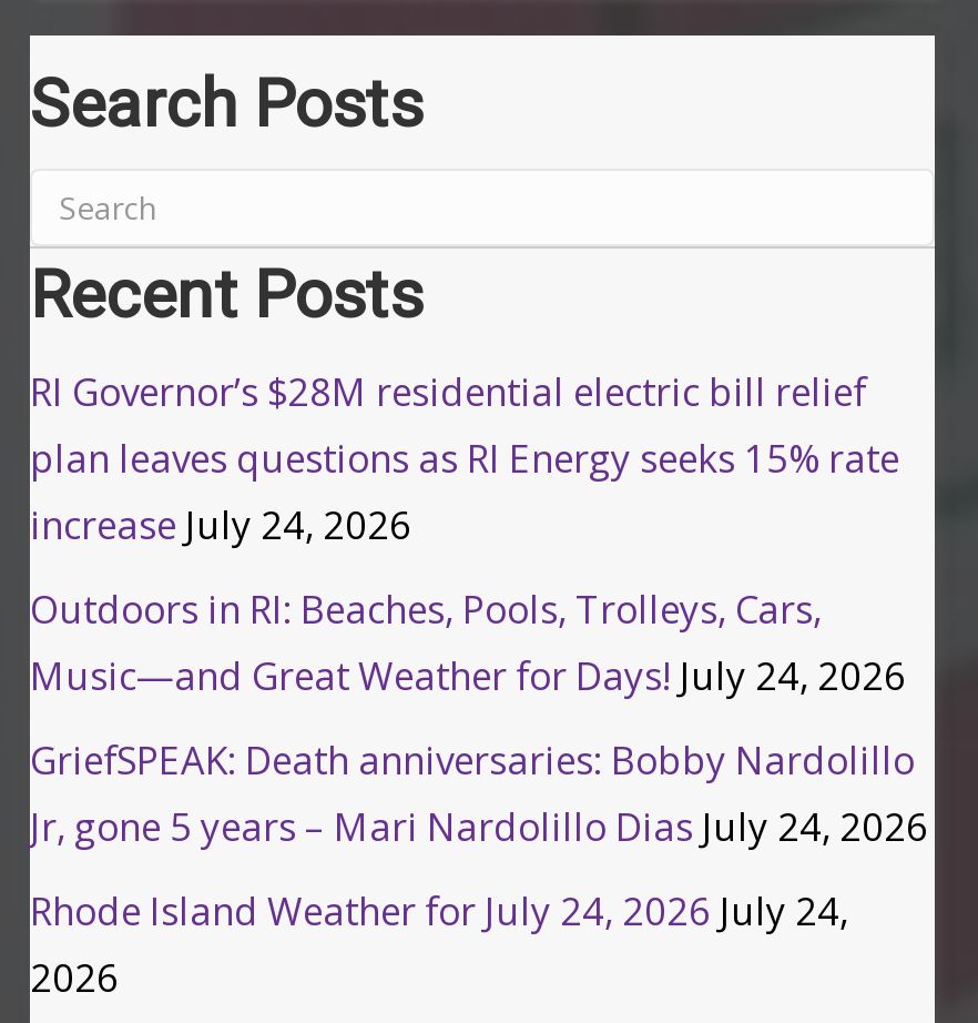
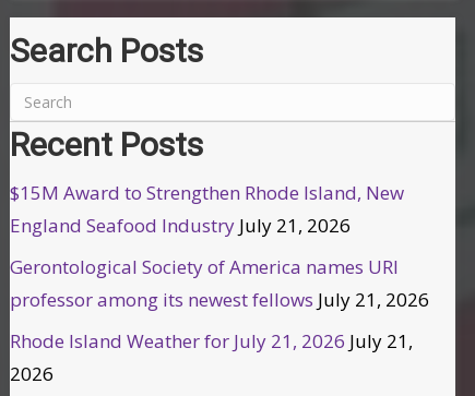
- RI Governor’s $28M residential electric bill relief
- plan leaves questions as RI Energy seeks 15% rate
- increase July 24, 2026
- Outdoors in RI: Beaches, Pools, Trolleys, Cars,
- Music—and Great Weather for Days! July 24, 2026
- GriefSPEAK: Death anniversaries: Bobby Nardolillo
- Jr, gone 5 years – Mari Nardolillo Dias July 24, 2026
- Rhode Island Weather for July 24, 2026 July 24,
+ $15M Award to Strengthen Rhode Island, New
+ England Seafood Industry July 21, 2026
+ Gerontological Society of America names URI
+ professor among its newest fellows July 21, 2026
+ Rhode Island Weather for July 21, 2026 July 21,
